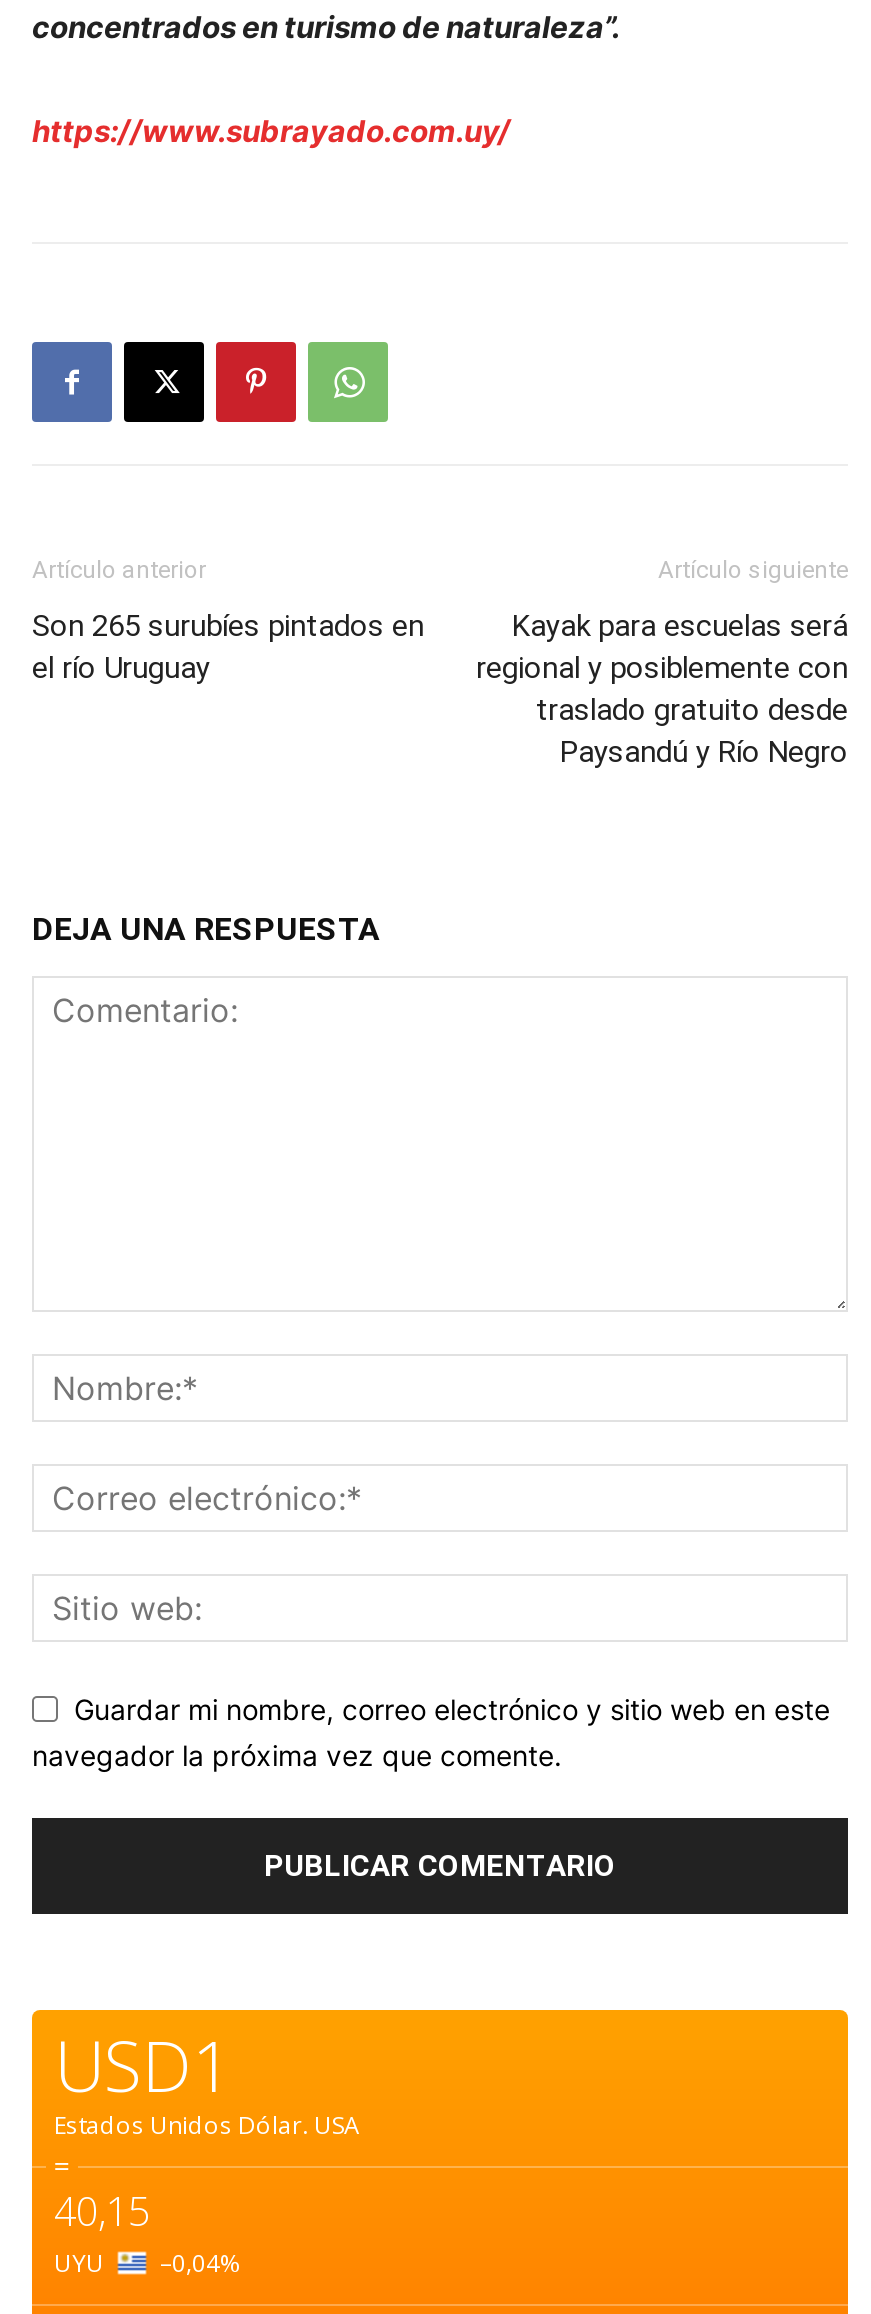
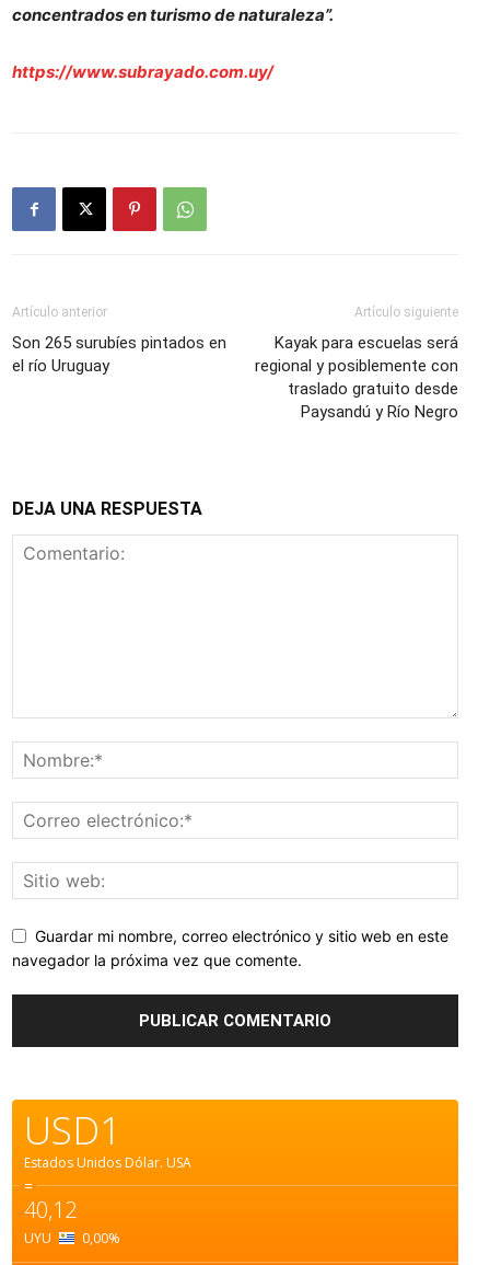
- 40,15
+ 40,12

- UYU –0,04%
+ UYU 0,00%
